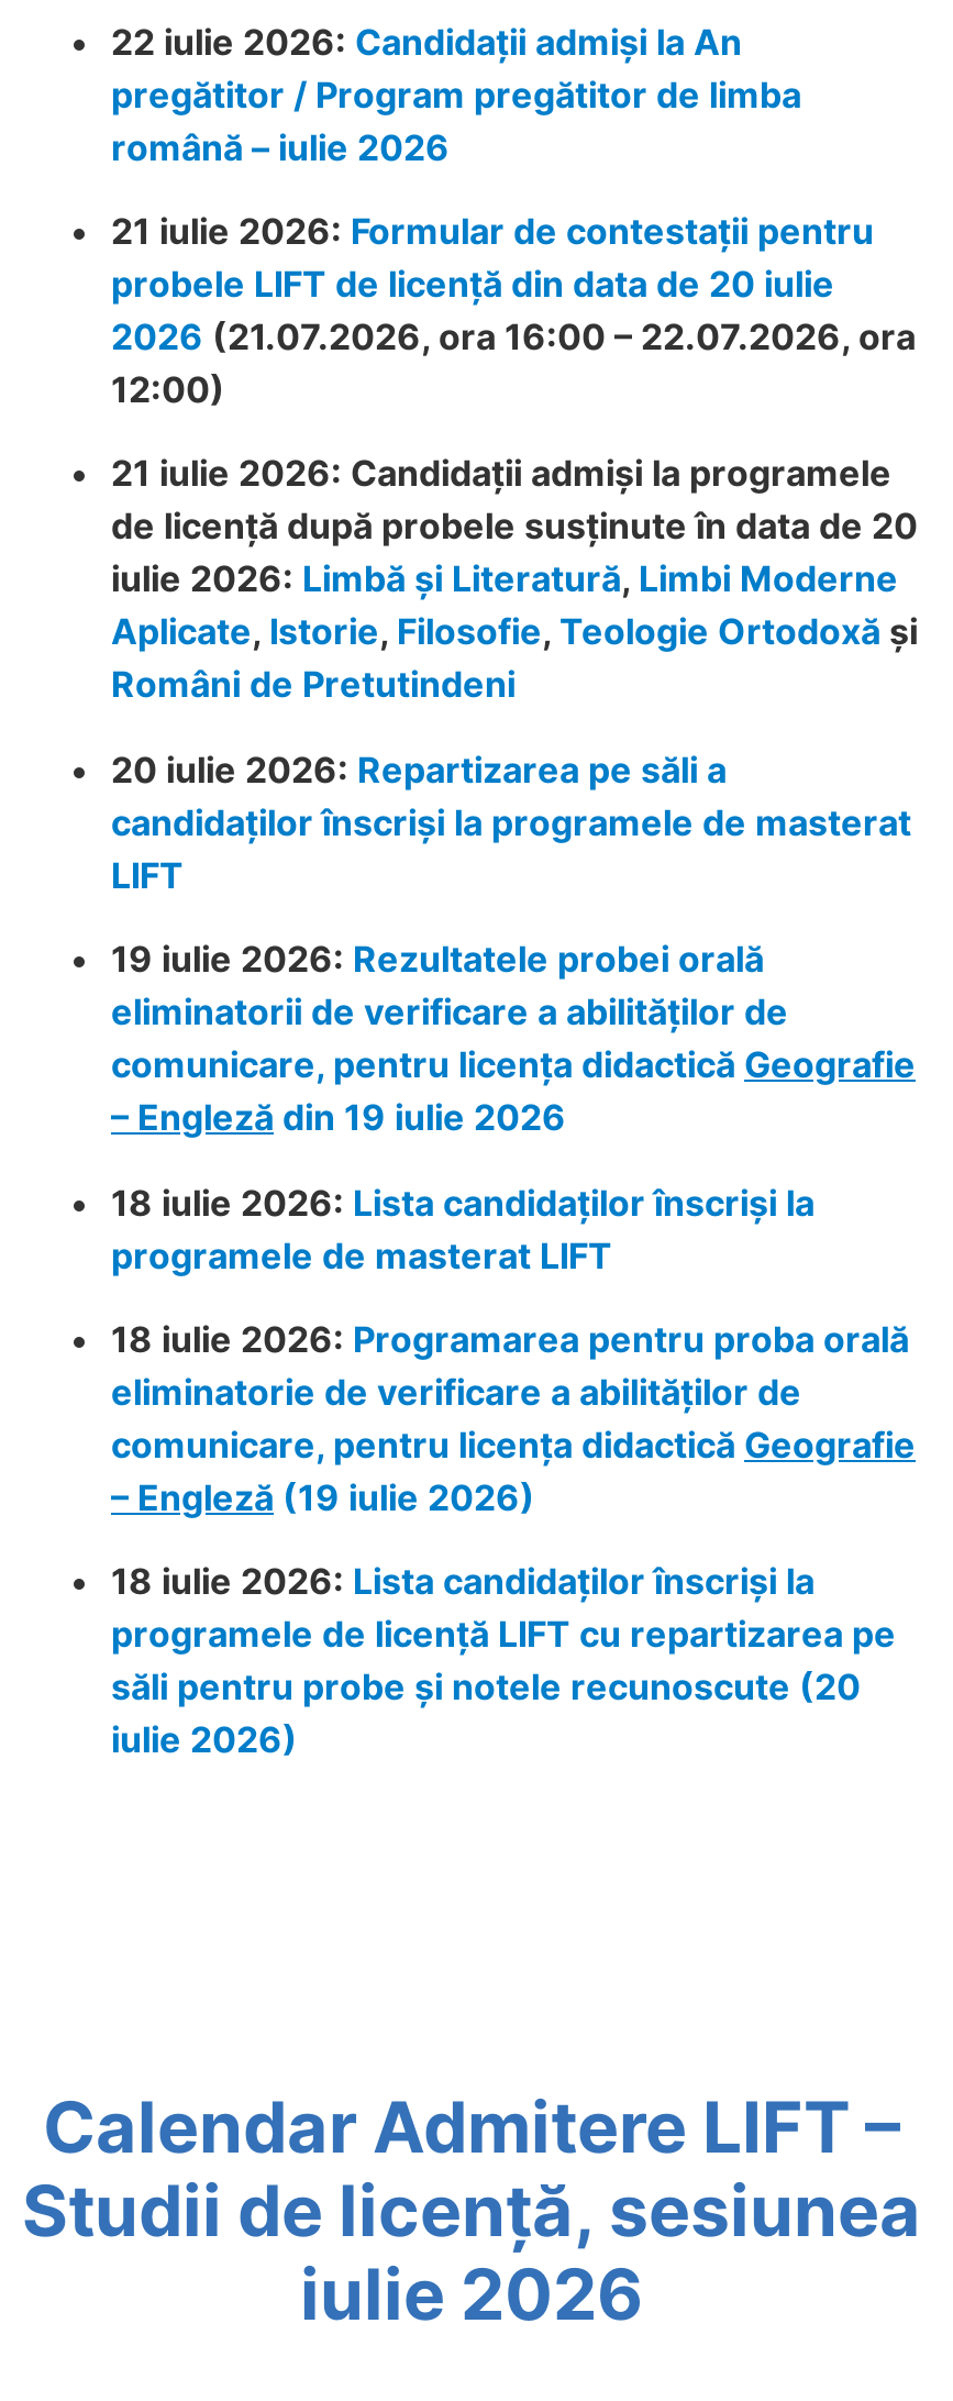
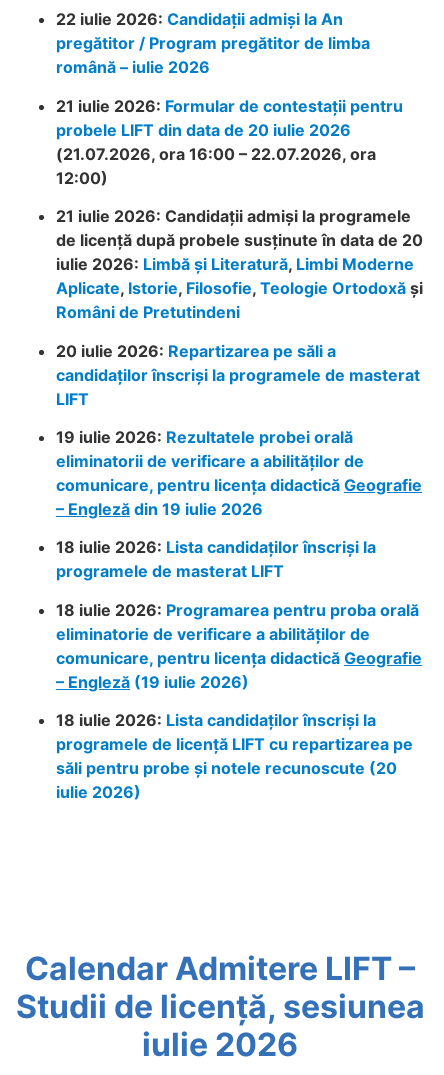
- probele LIFT de licență din data de 20 iulie
- 2026 (21.07.2026, ora 16:00 – 22.07.2026, ora
+ probele LIFT din data de 20 iulie 2026
+ (21.07.2026, ora 16:00 – 22.07.2026, ora
